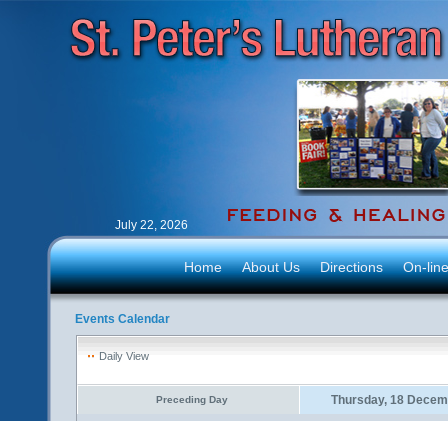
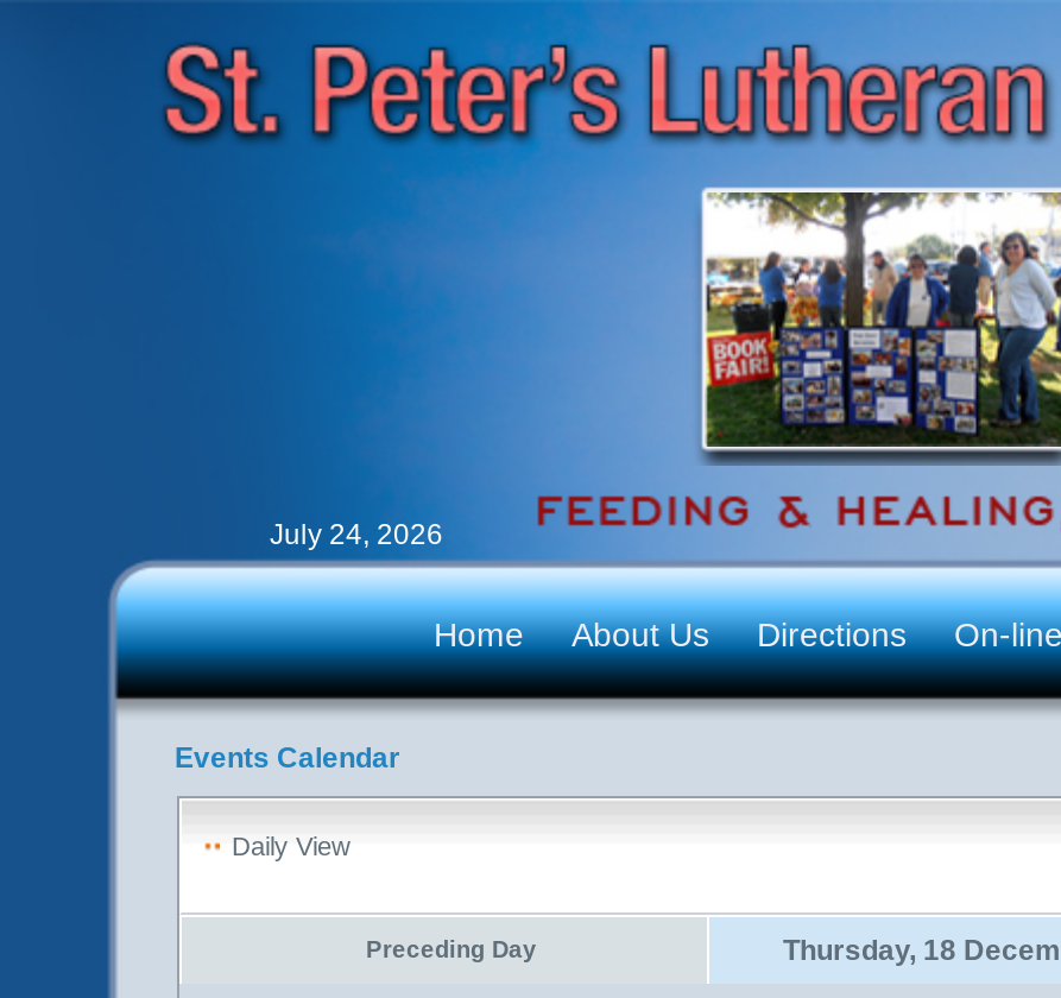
- July 22, 2026
+ July 24, 2026
